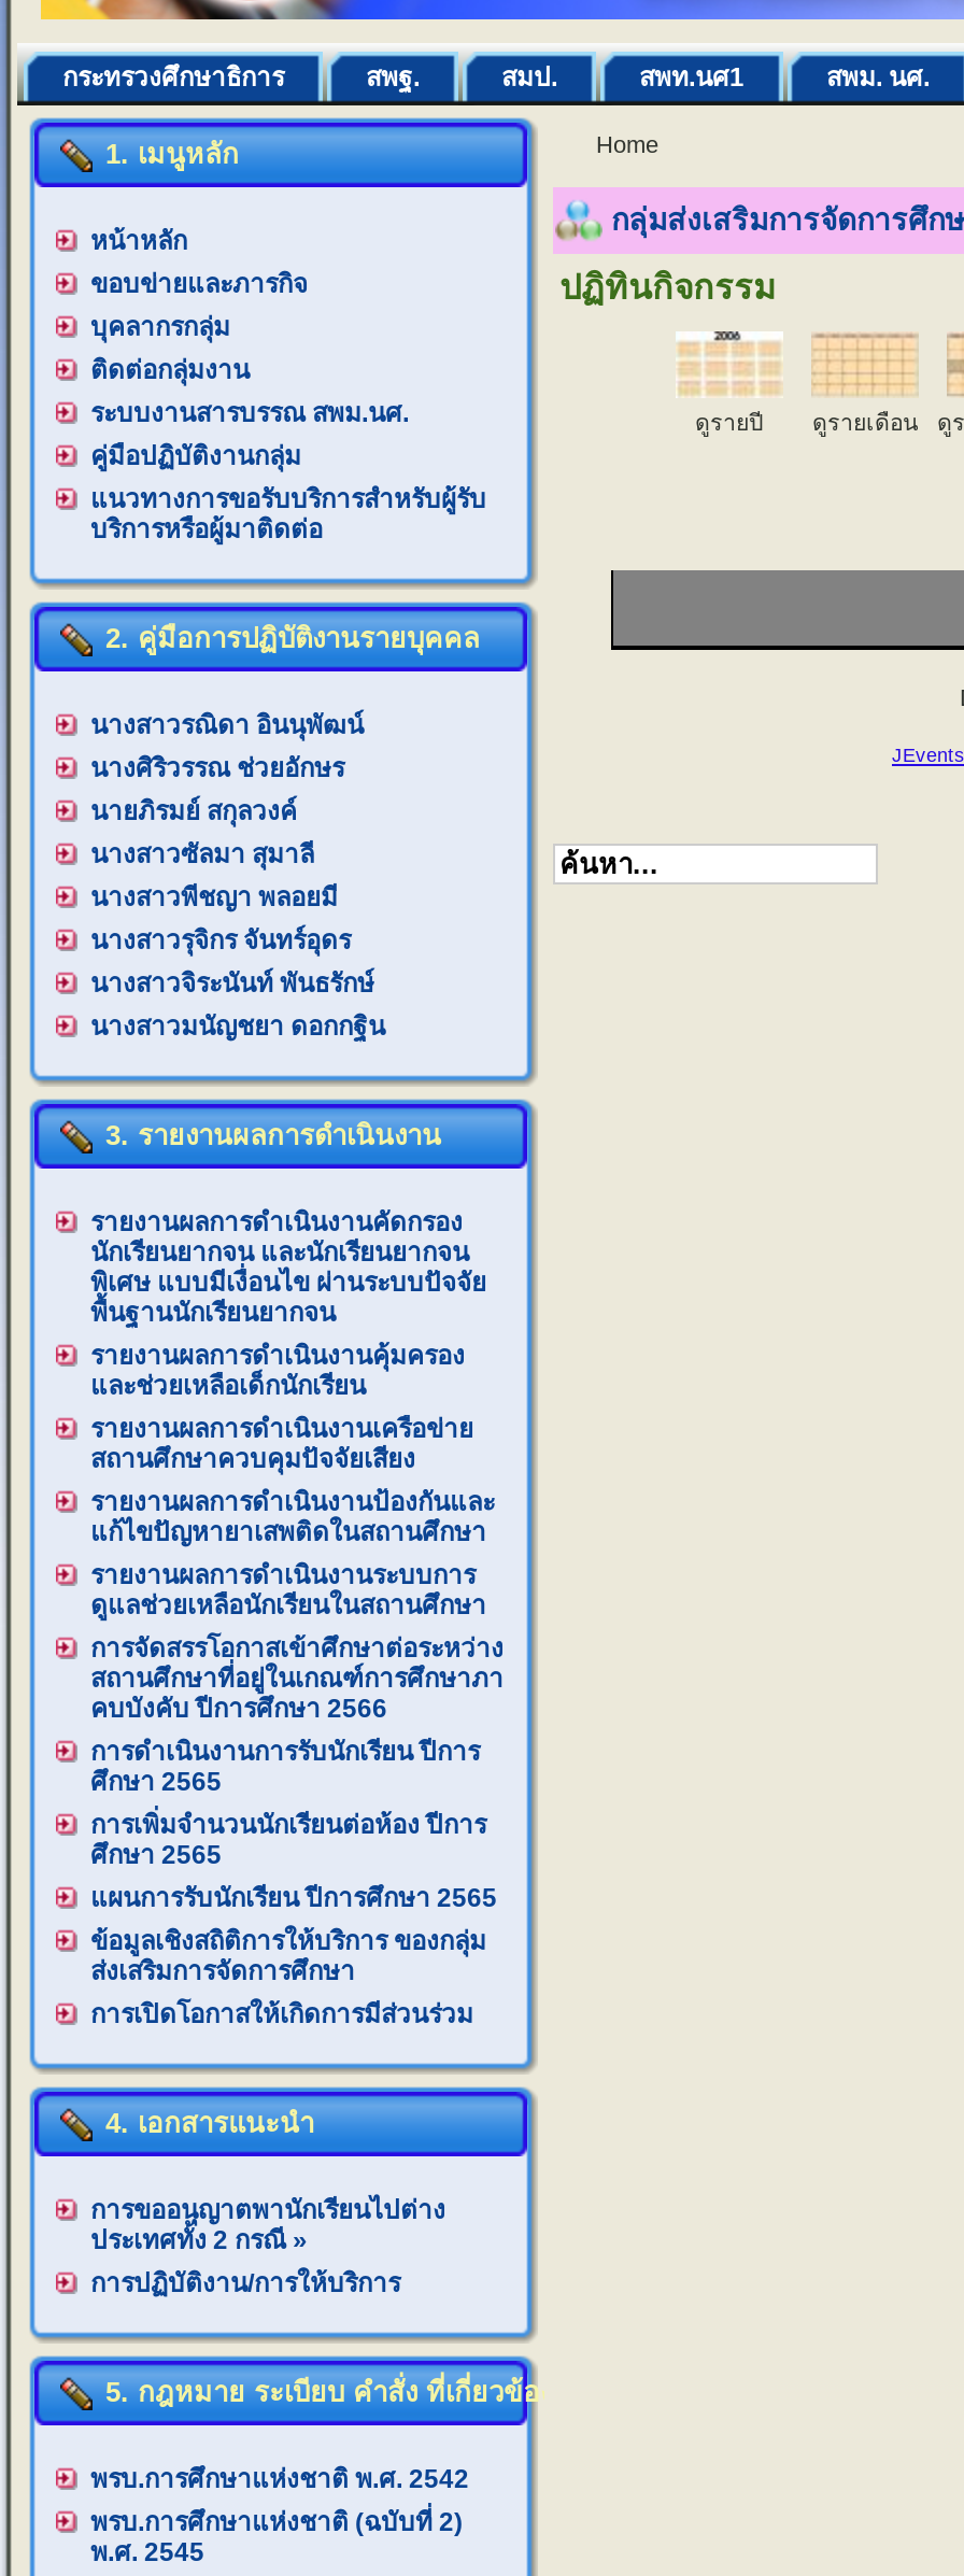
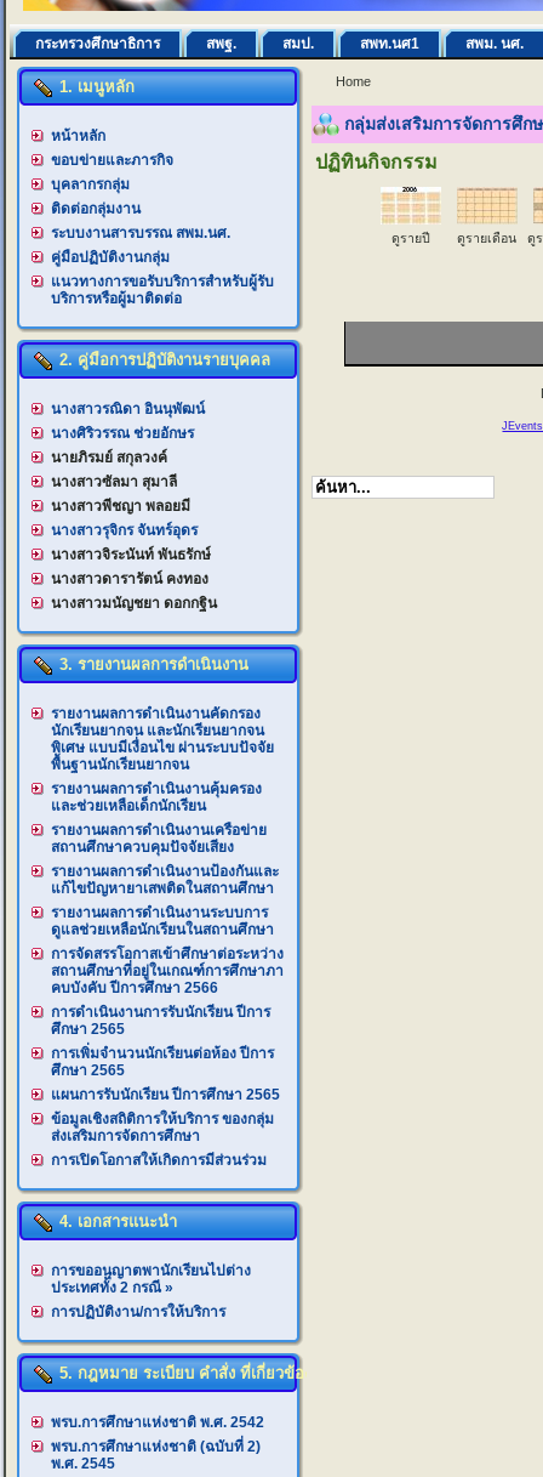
+ นางสาวดารารัตน์ คงทอง
